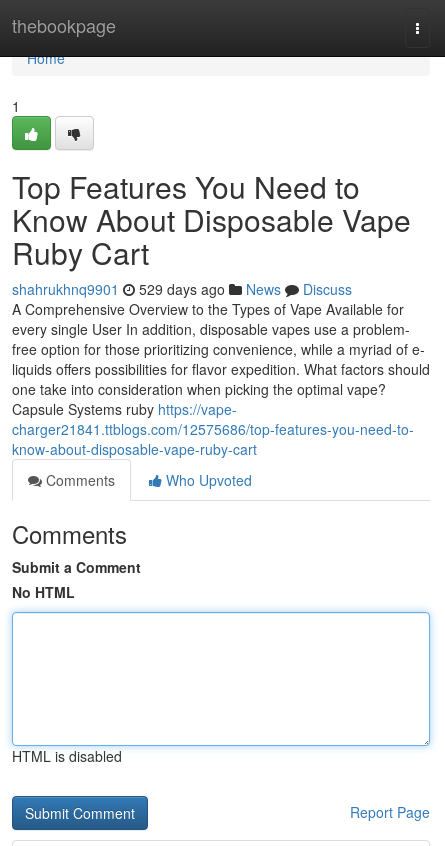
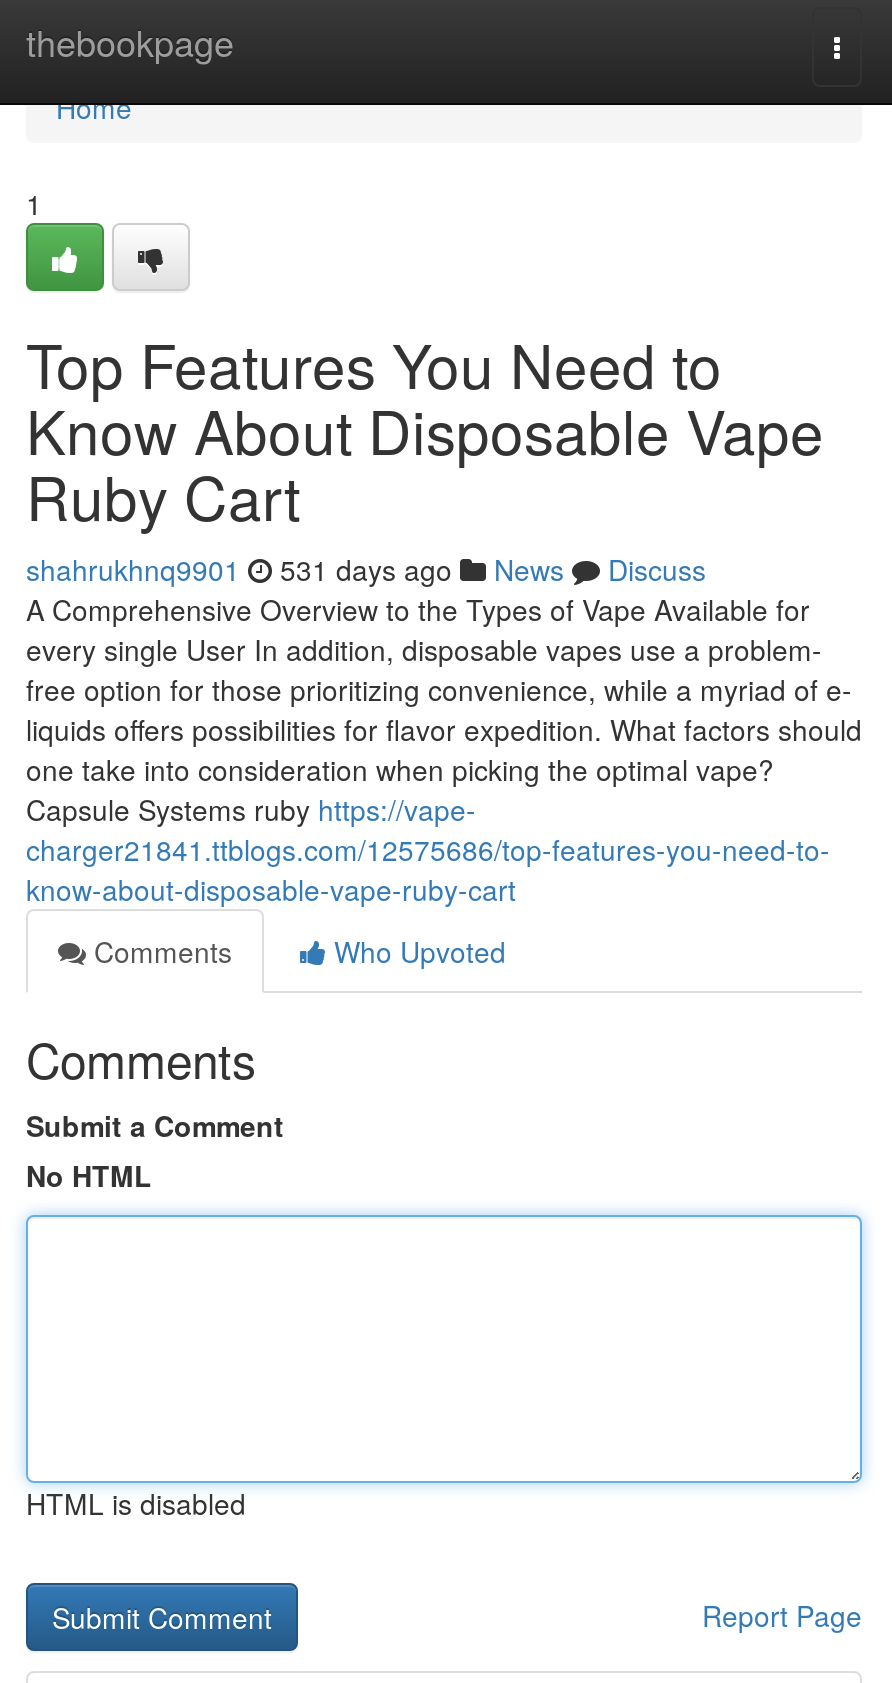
- shahrukhnq9901 529 days ago News Discuss
+ shahrukhnq9901 531 days ago News Discuss
